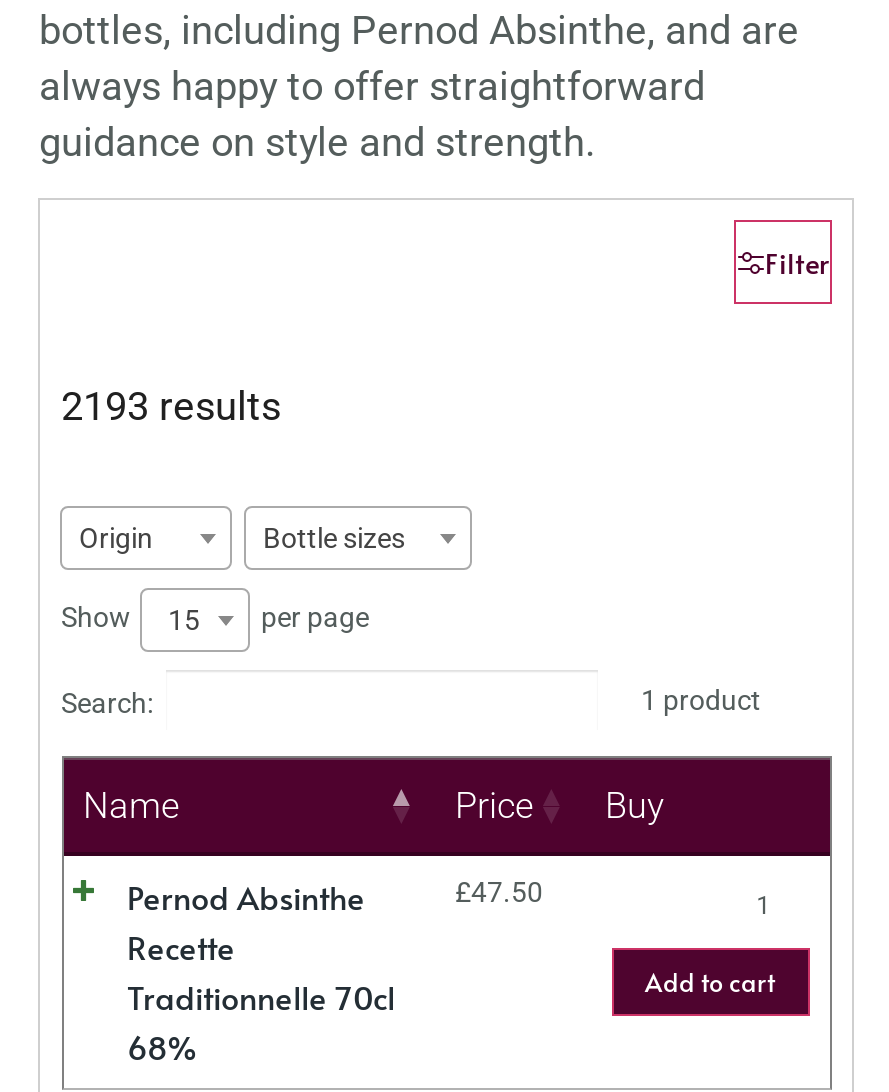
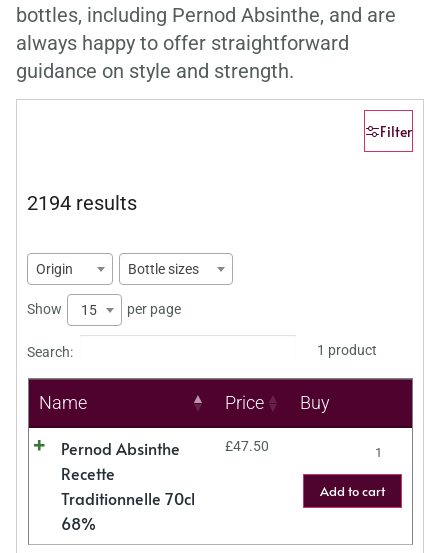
- 2193 results
+ 2194 results
